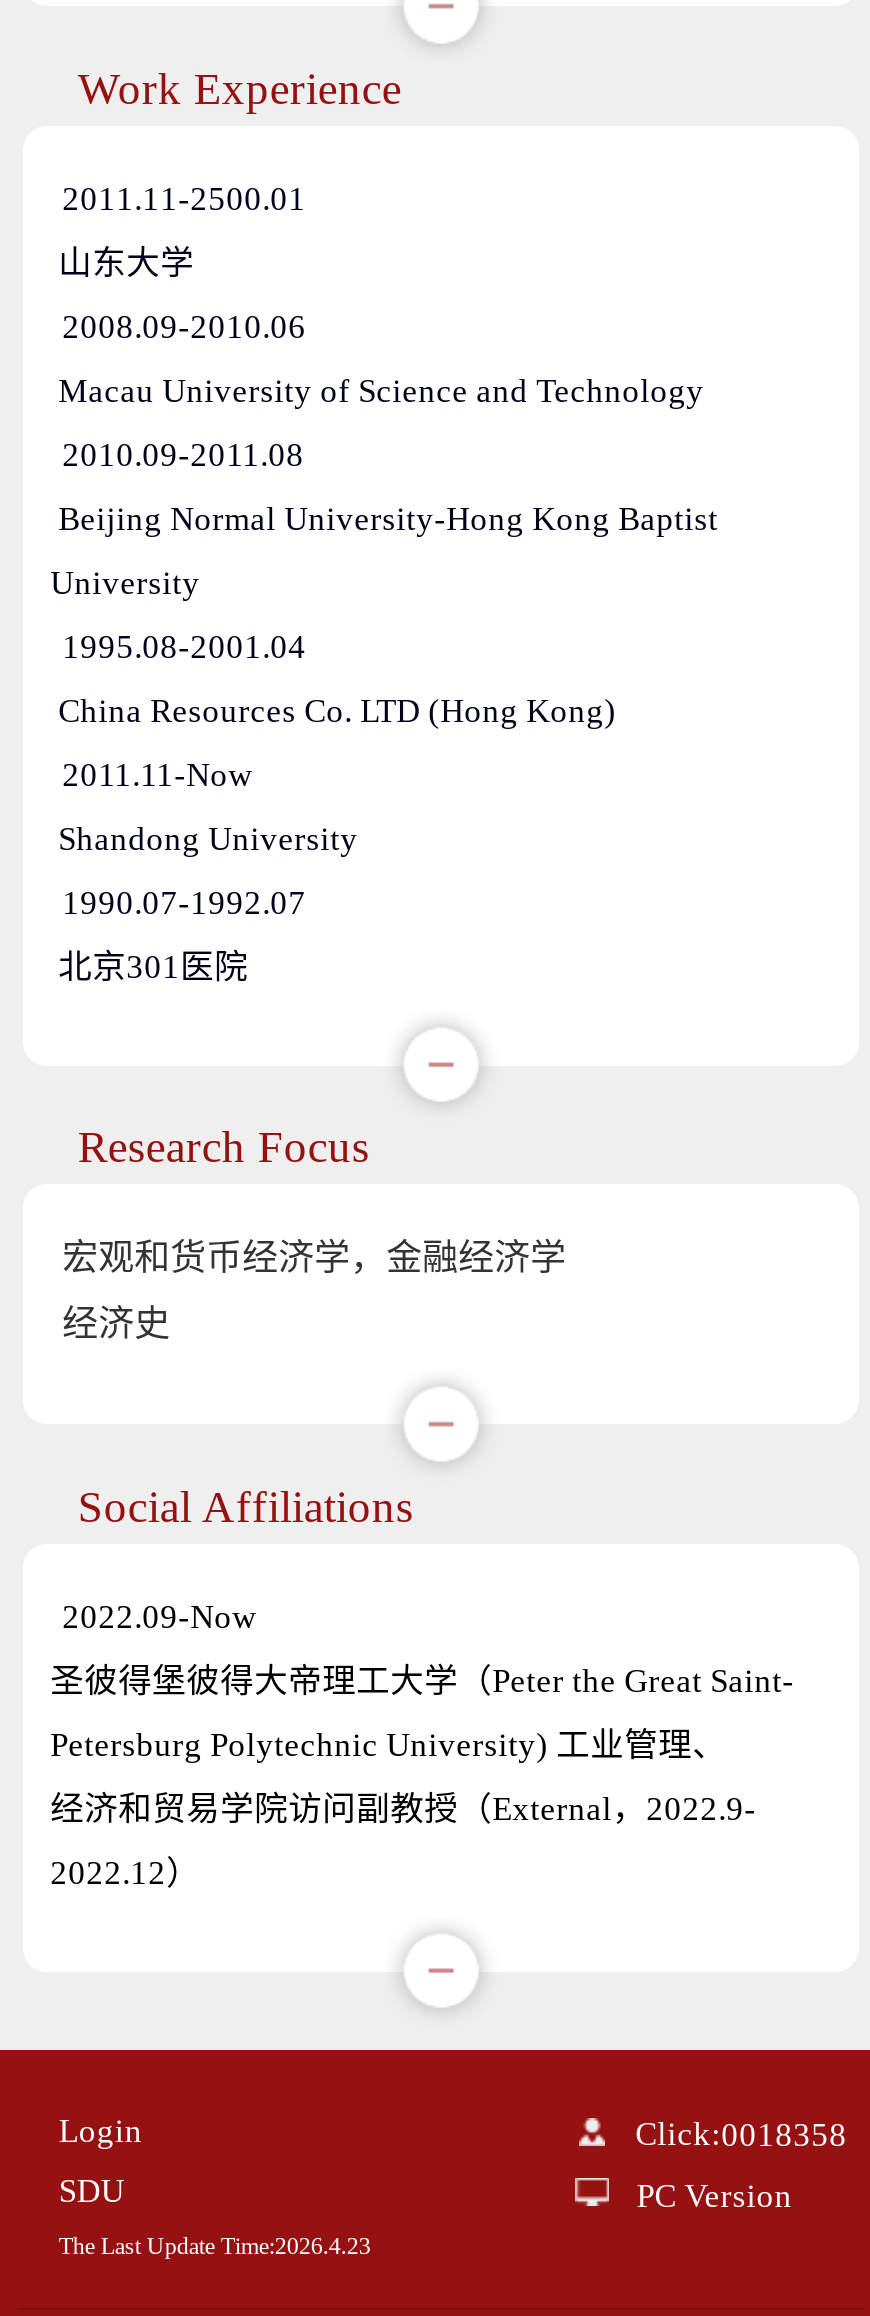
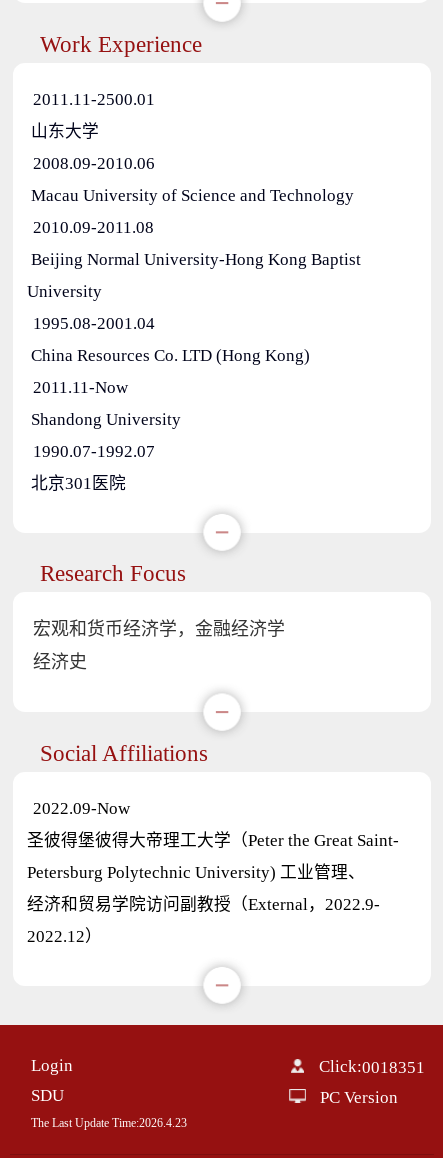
- Click:0018358
+ Click:0018351
